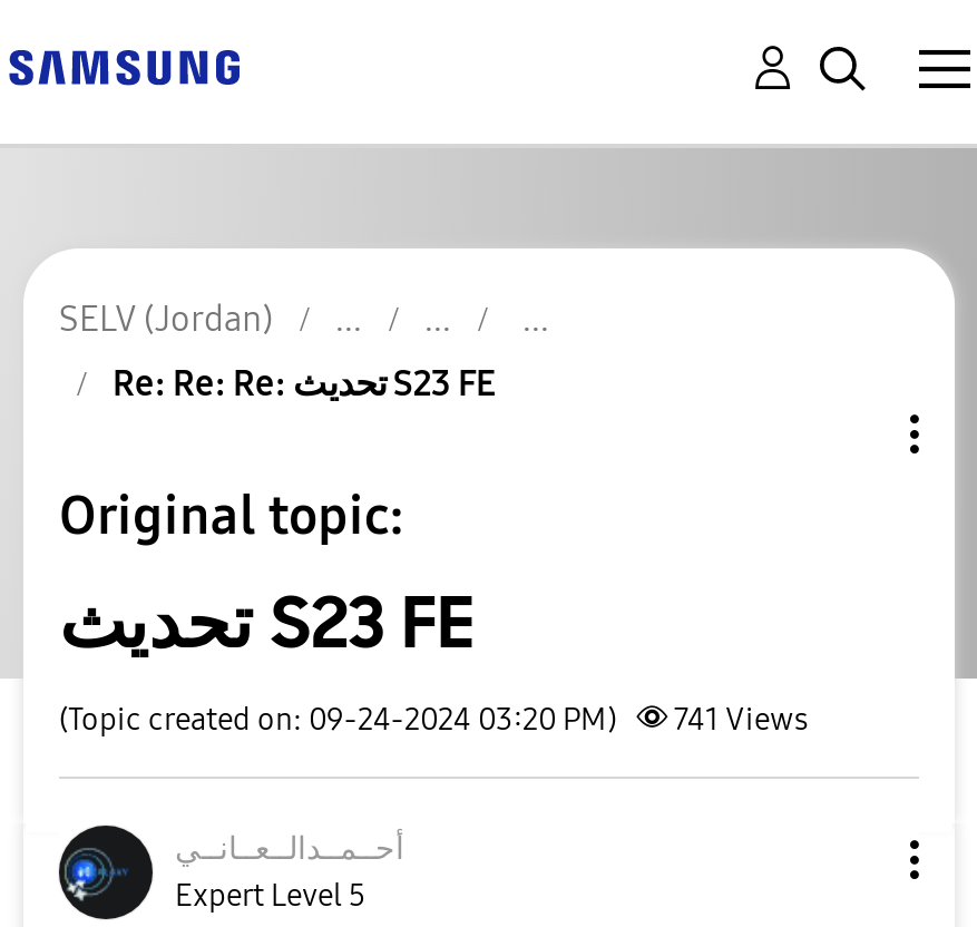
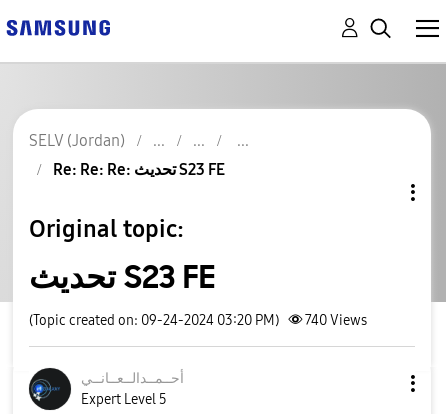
- (Topic created on: 09-24-2024 03:20 PM) 741 Views
+ (Topic created on: 09-24-2024 03:20 PM) 740 Views
